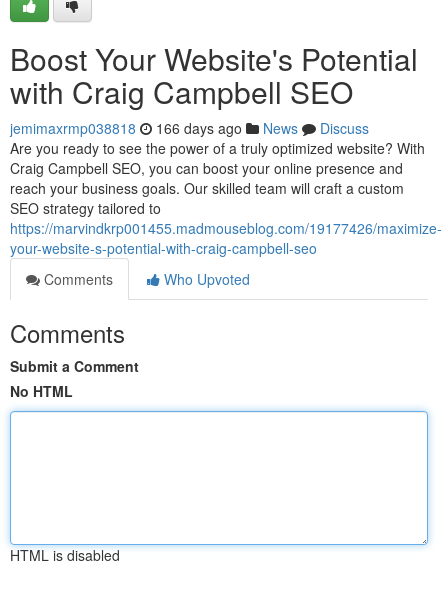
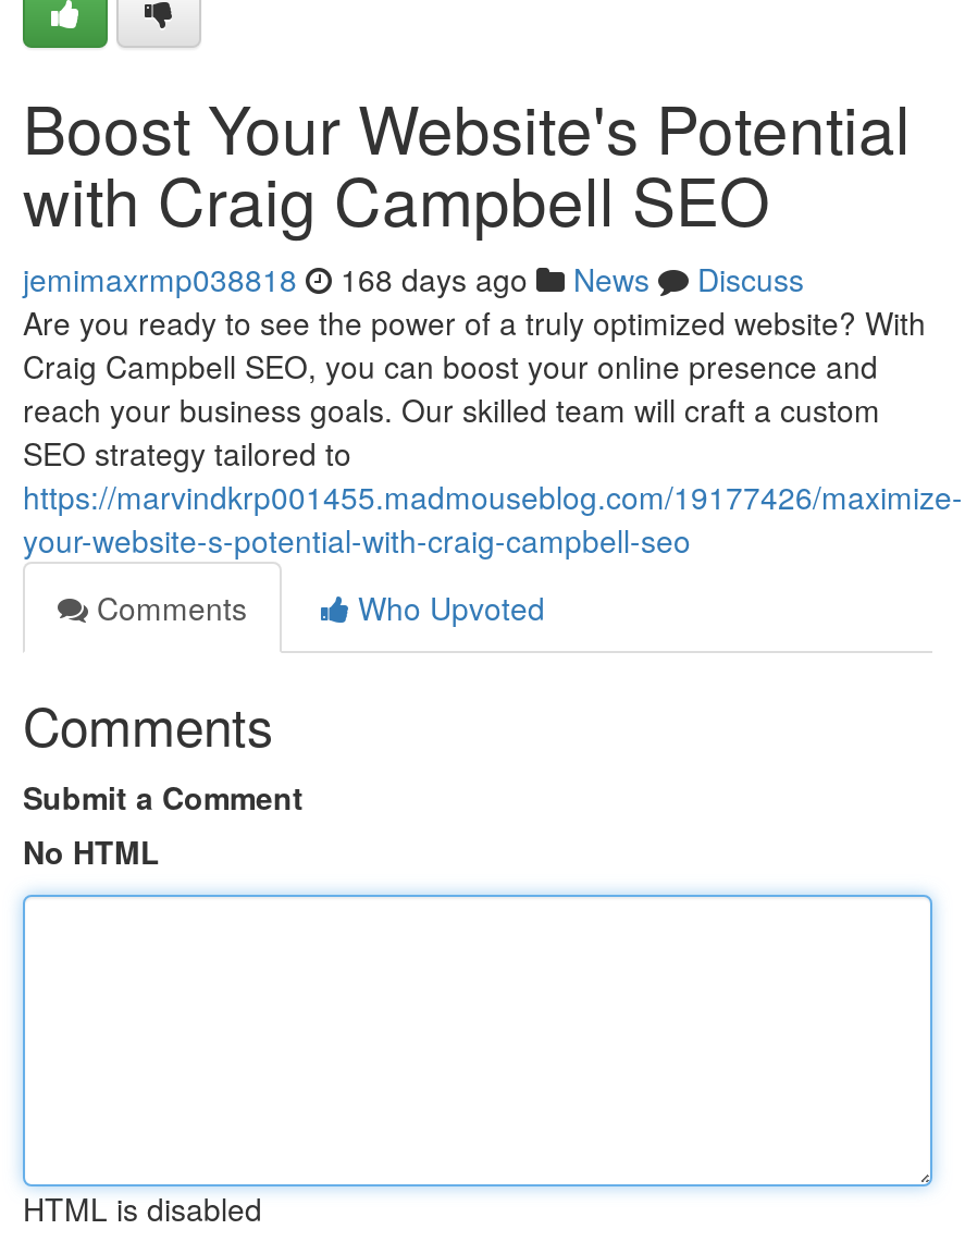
- jemimaxrmp038818 166 days ago News Discuss
+ jemimaxrmp038818 168 days ago News Discuss
